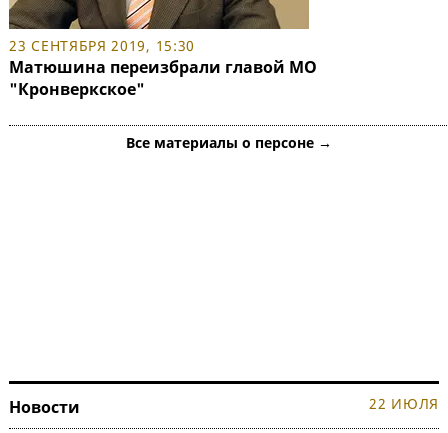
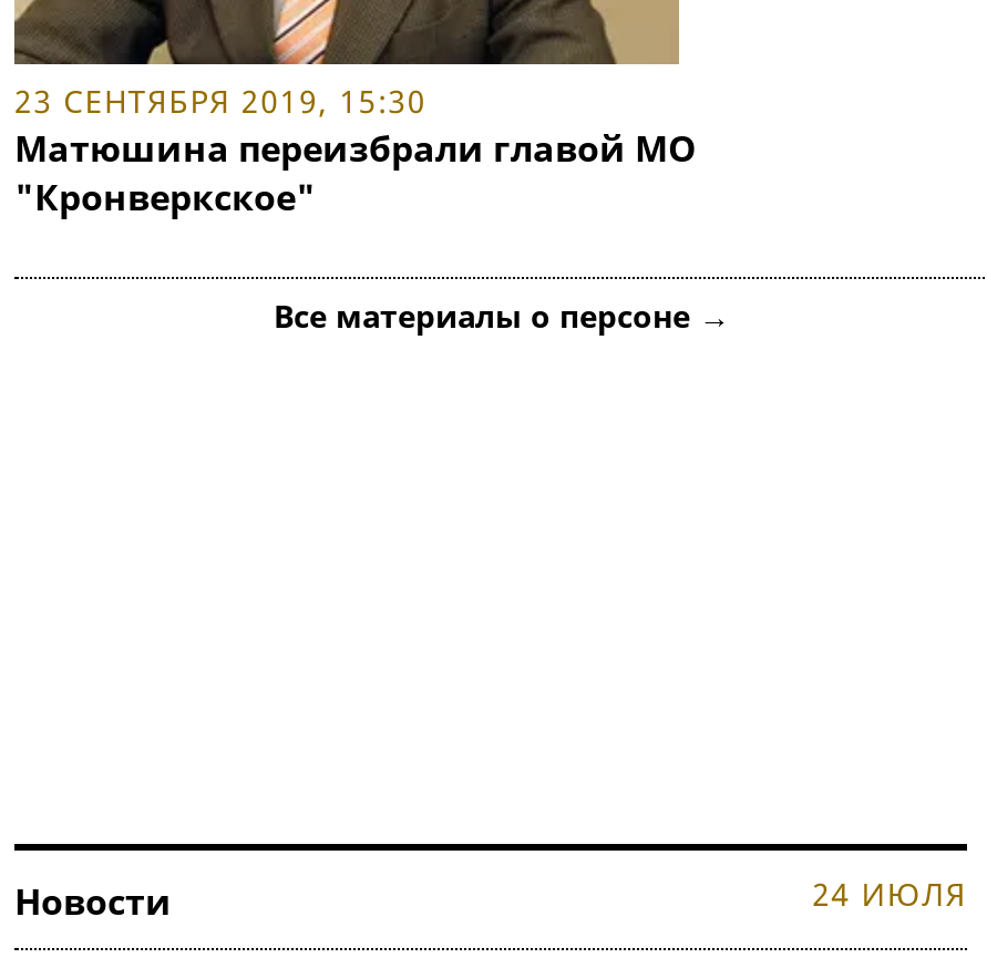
- 22 ИЮЛЯ
+ 24 ИЮЛЯ
